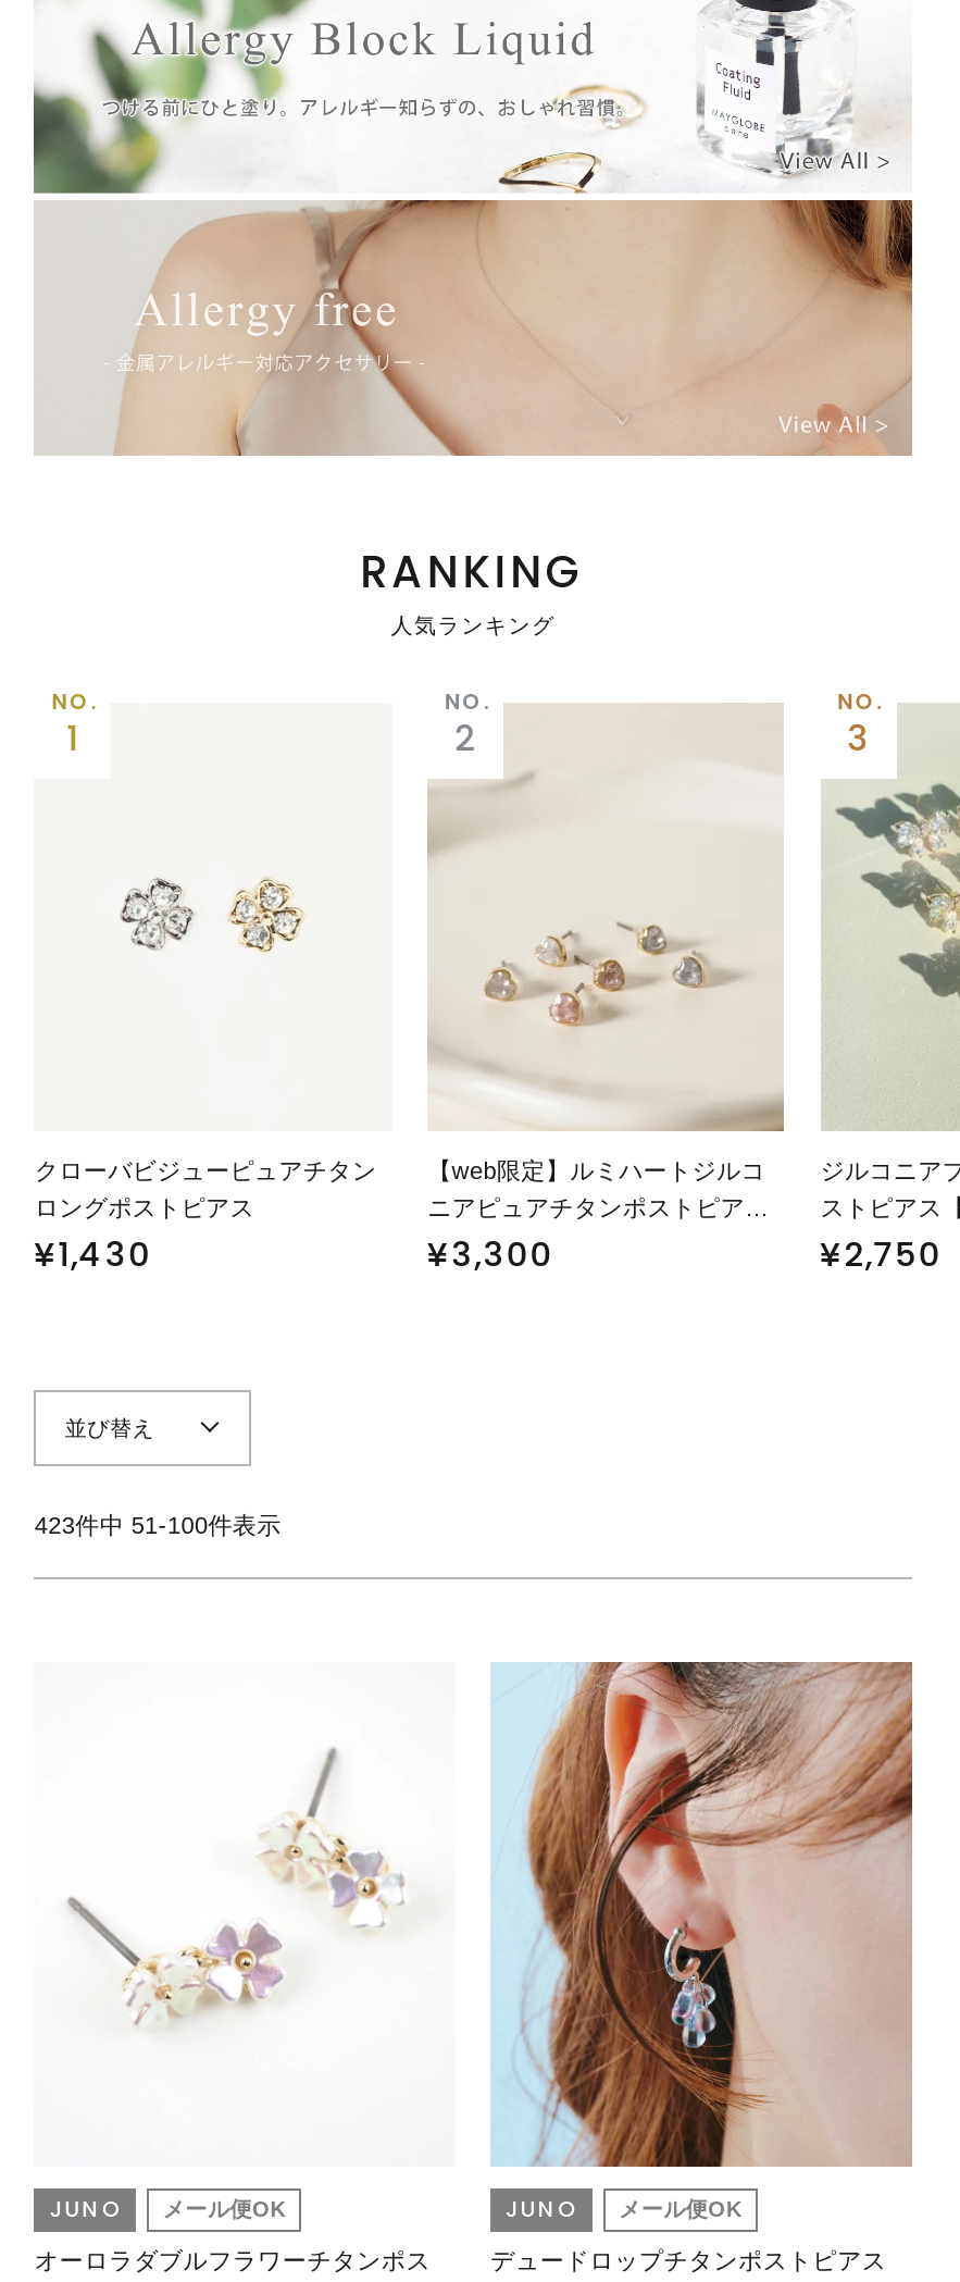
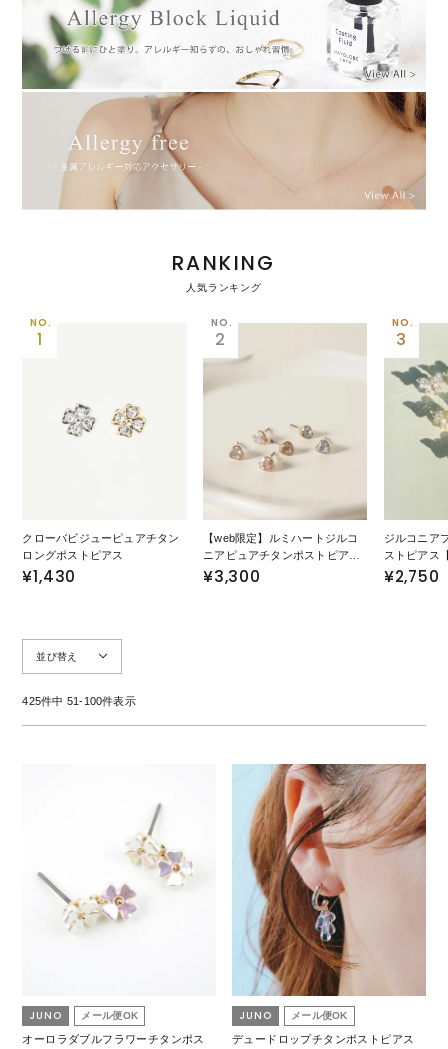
- 423件中 51 -100件表示
+ 425件中 51 -100件表示
